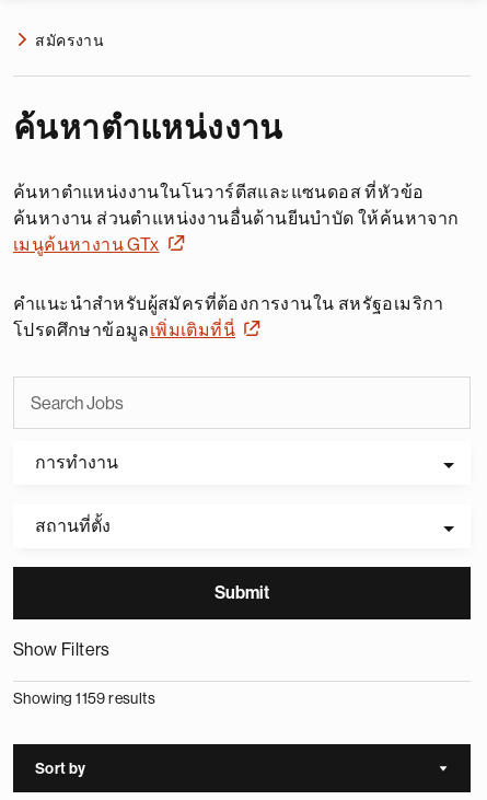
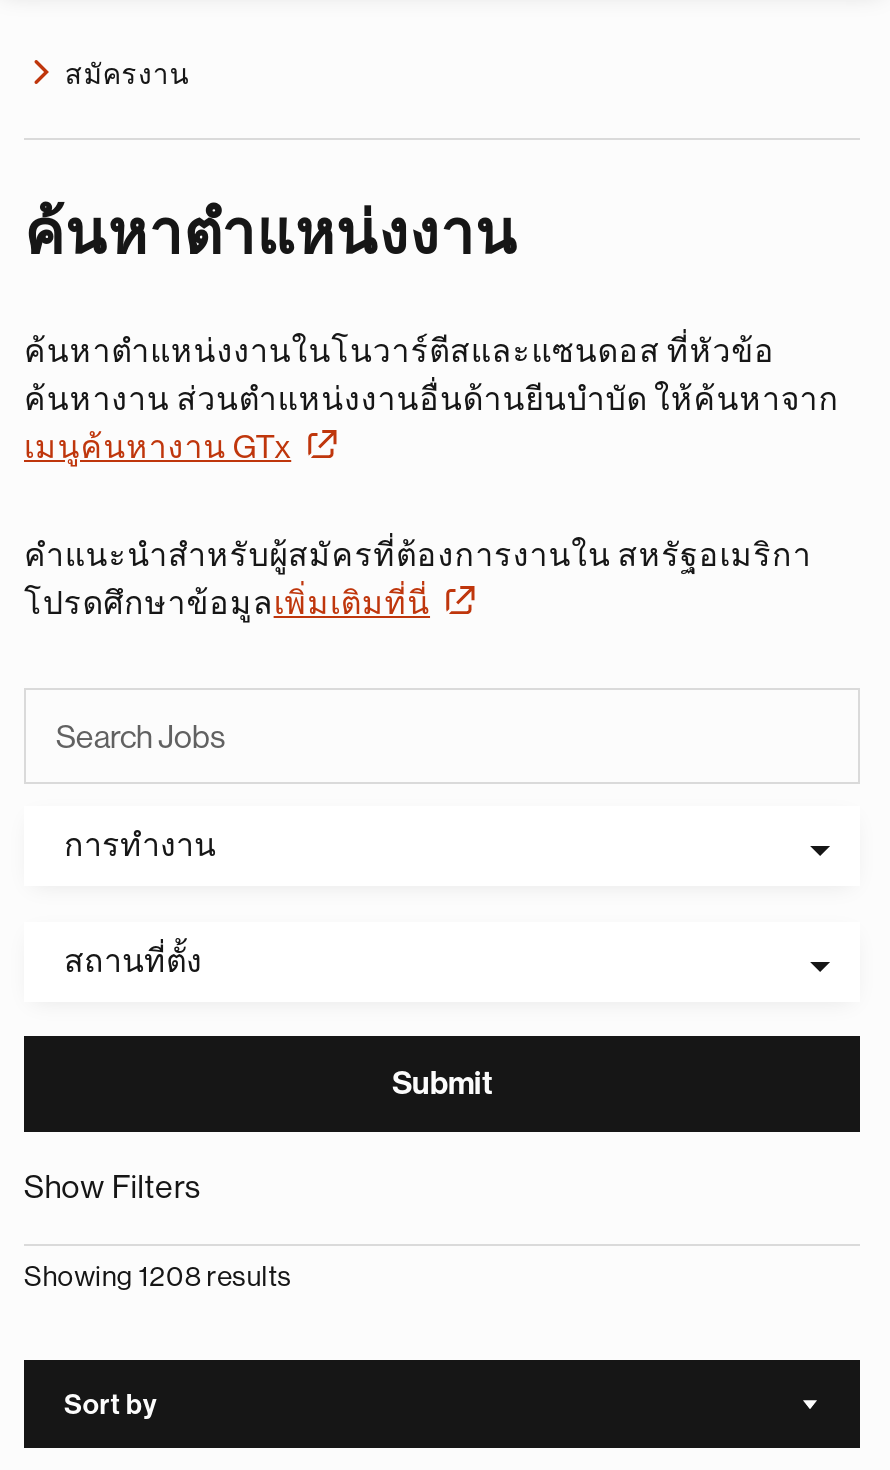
- Showing 1159 results
+ Showing 1208 results
